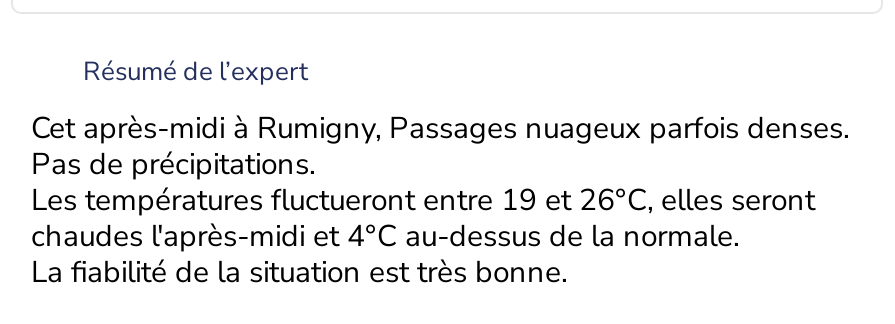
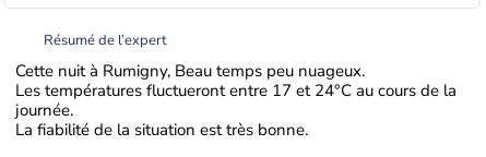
- Cet après-midi à Rumigny, Passages nuageux parfois denses.
- Pas de précipitations.
- Les températures fluctueront entre 19 et 26°C, elles seront
- chaudes l'après-midi et 4°C au-dessus de la normale.
+ Cette nuit à Rumigny, Beau temps peu nuageux.
+ Les températures fluctueront entre 17 et 24°C au cours de la
+ journée.
